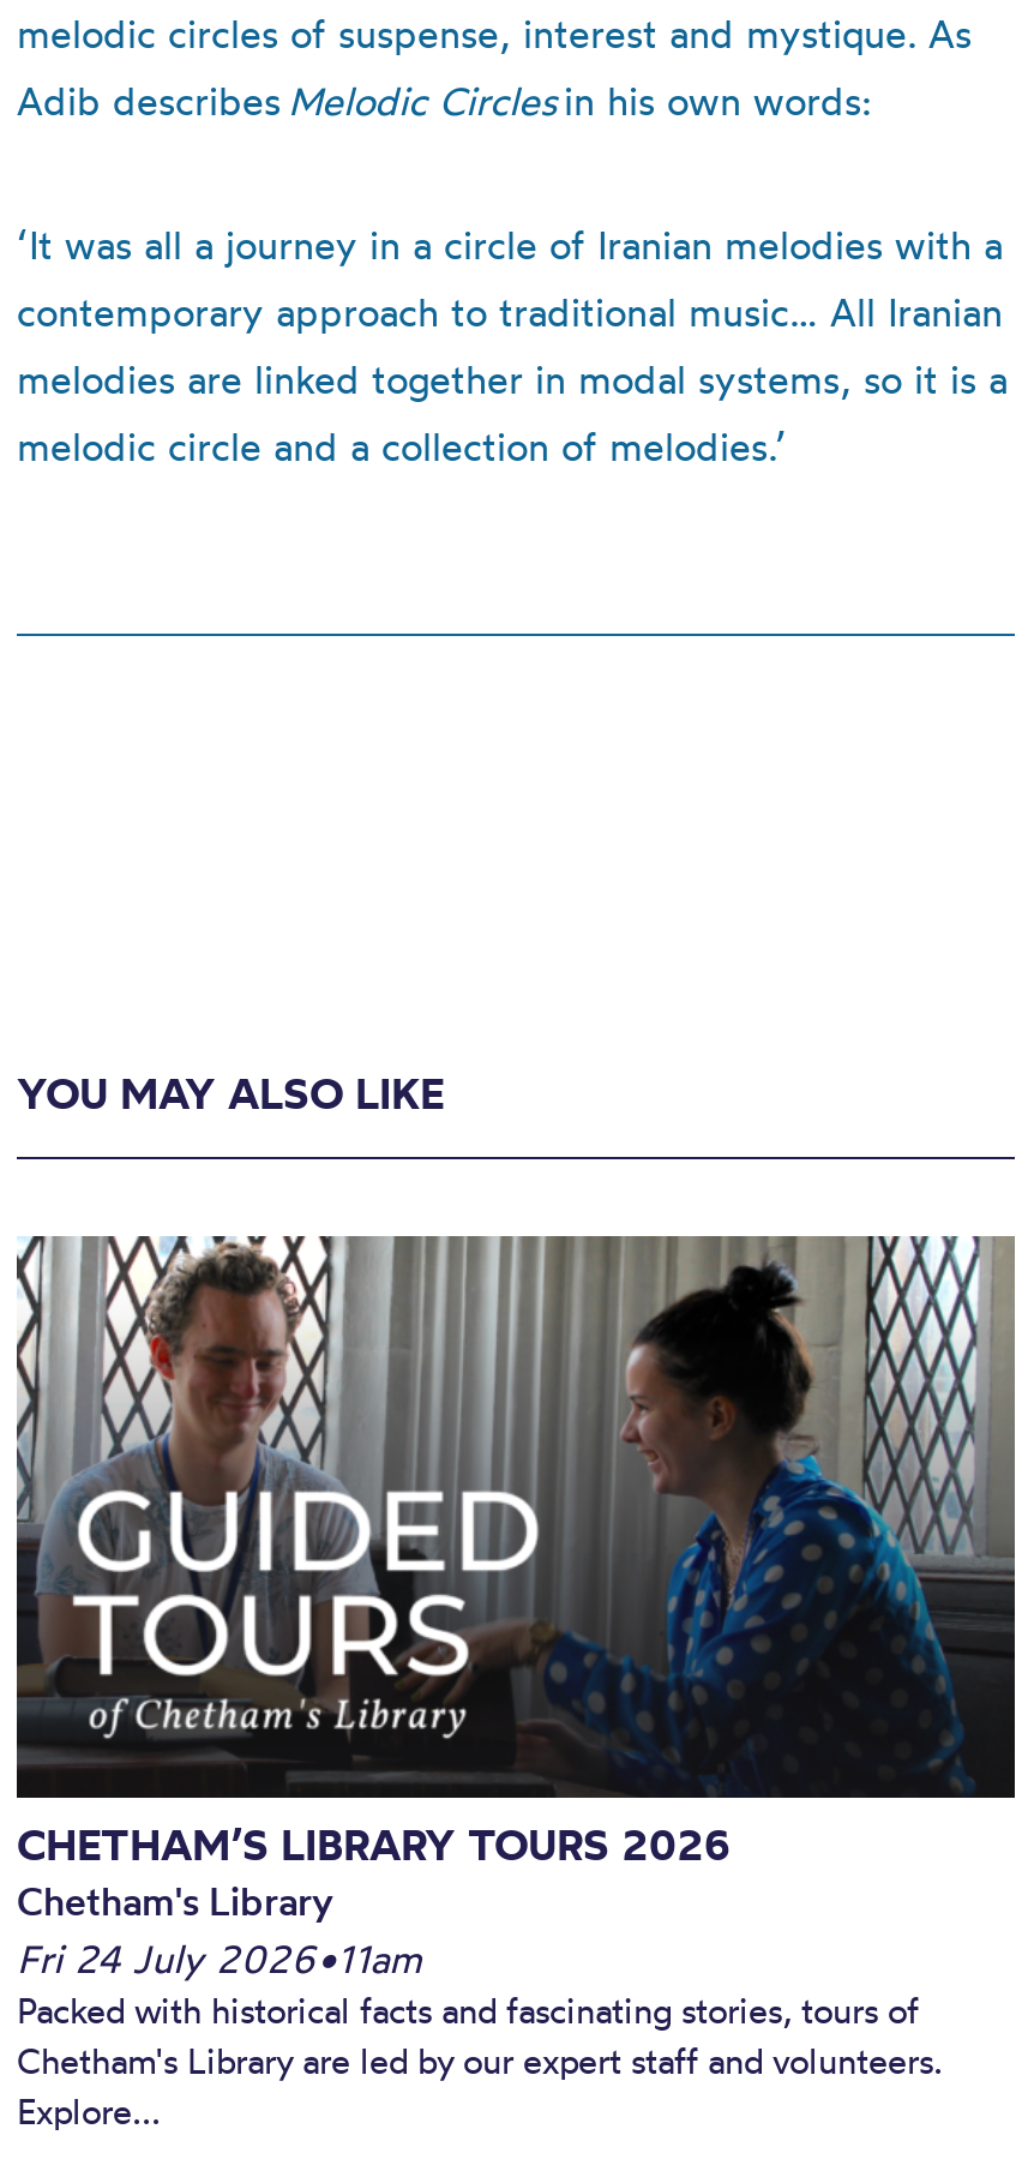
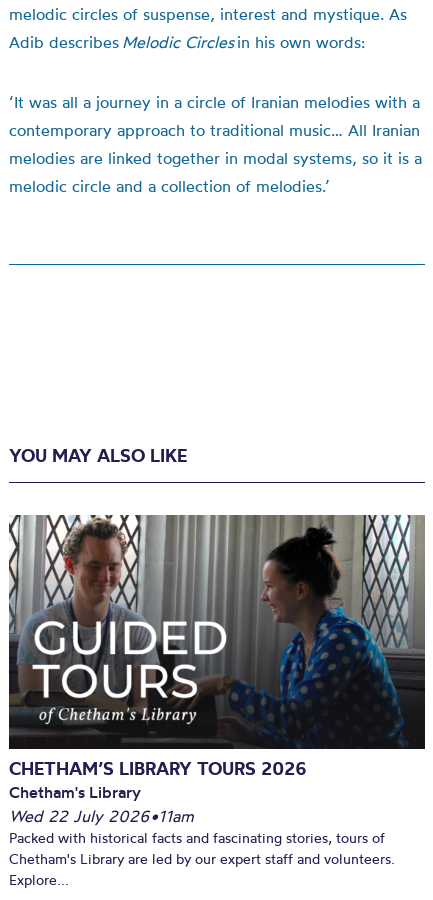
- Fri 24 July 2026•11am
+ Wed 22 July 2026•11am
